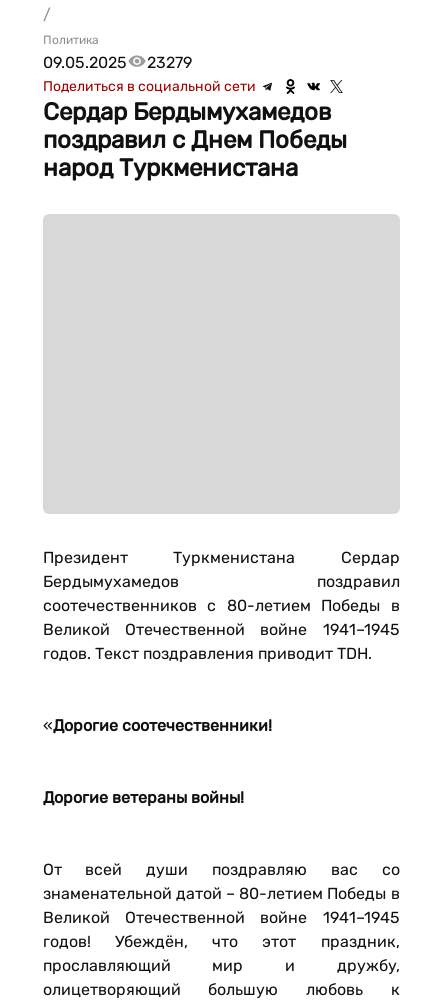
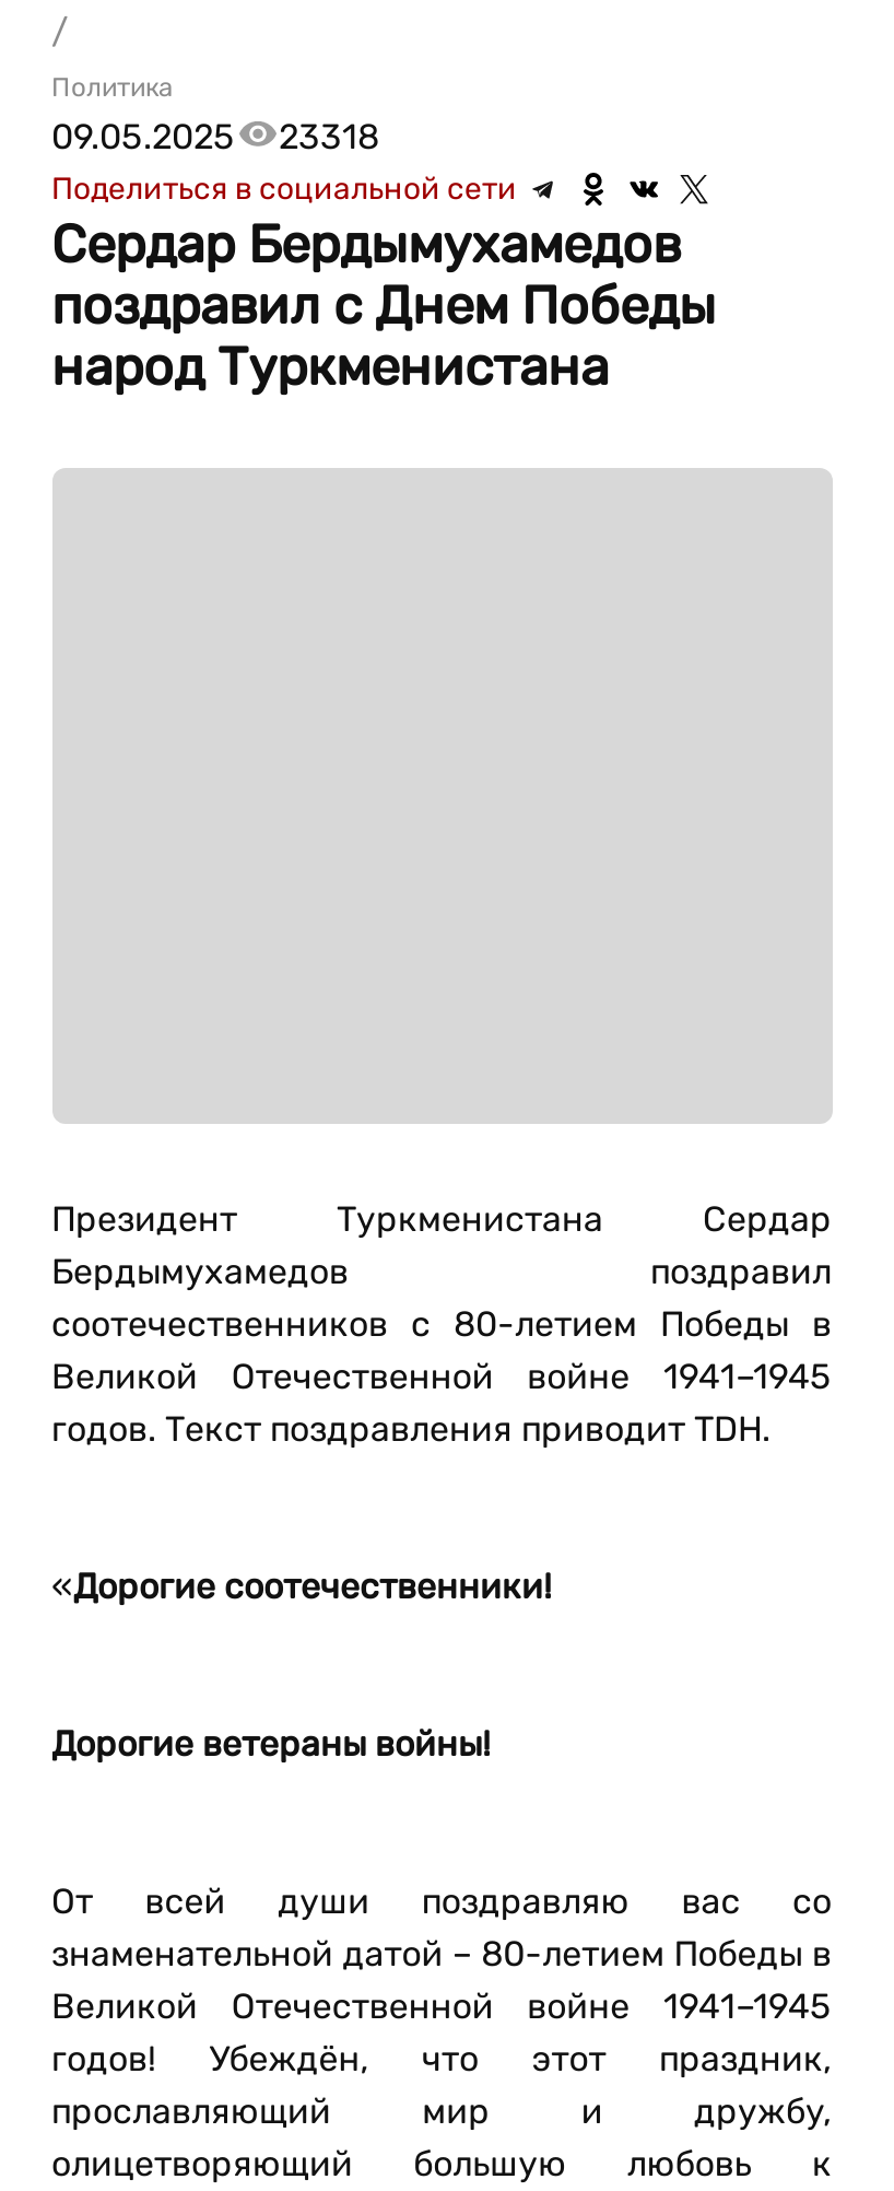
- 09.05.2025 23279
+ 09.05.2025 23318
